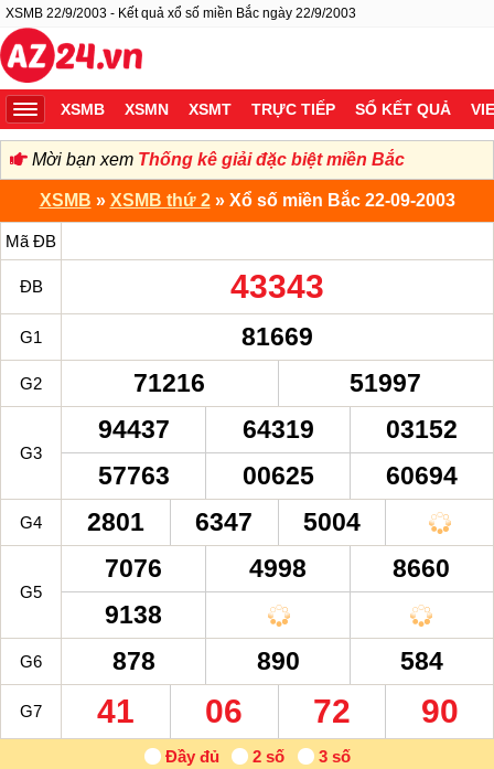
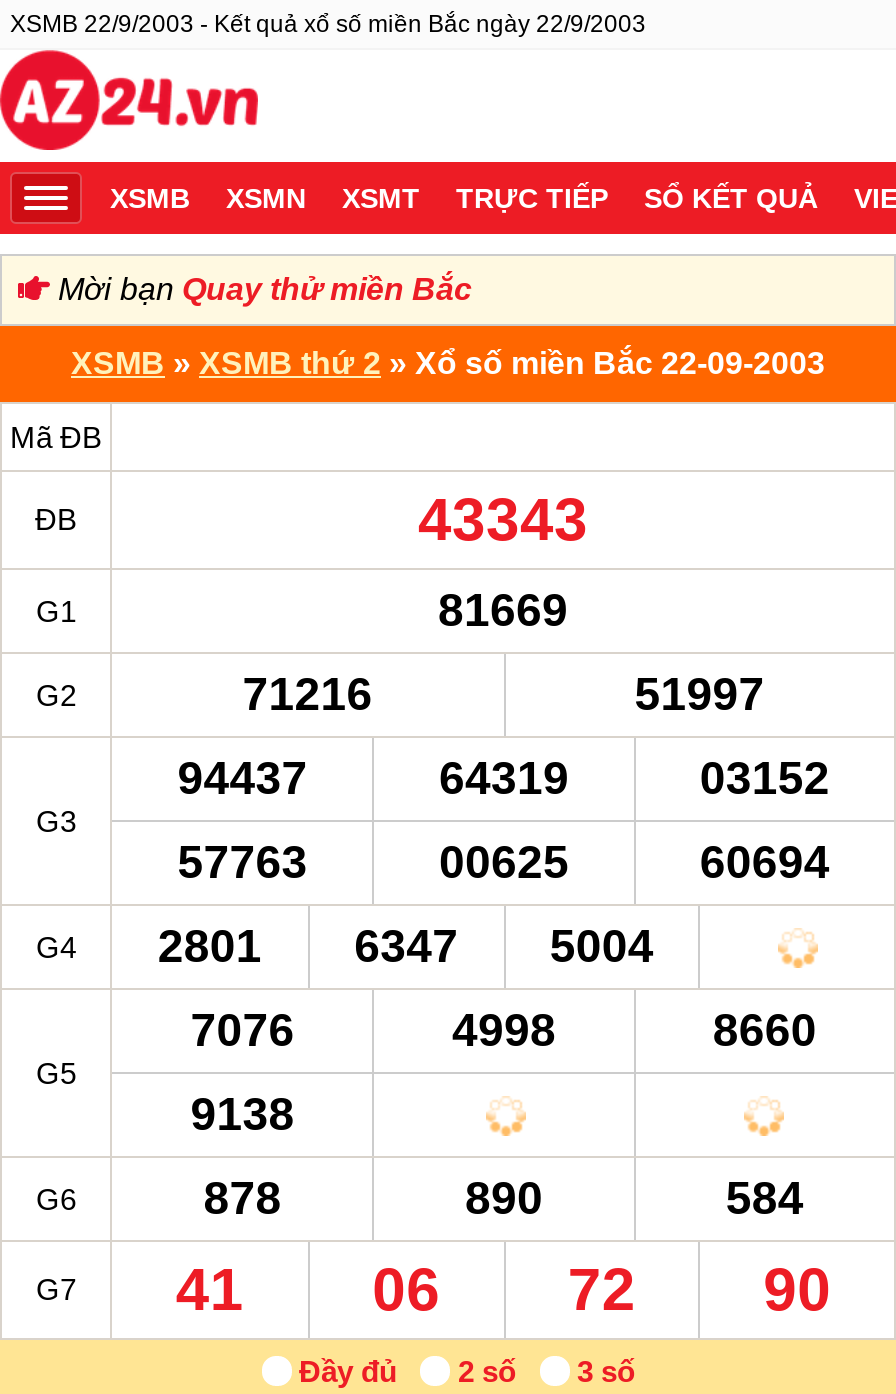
- Mời bạn xem Thống kê giải đặc biệt miền Bắc
+ Mời bạn Quay thử miền Bắc
